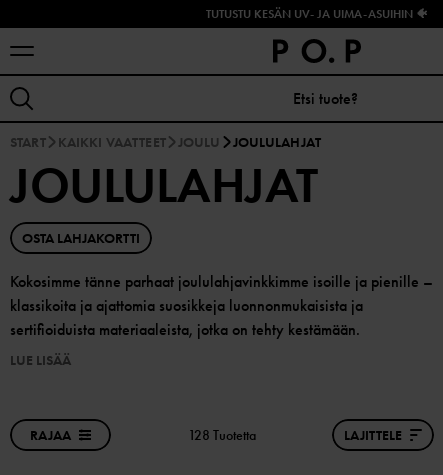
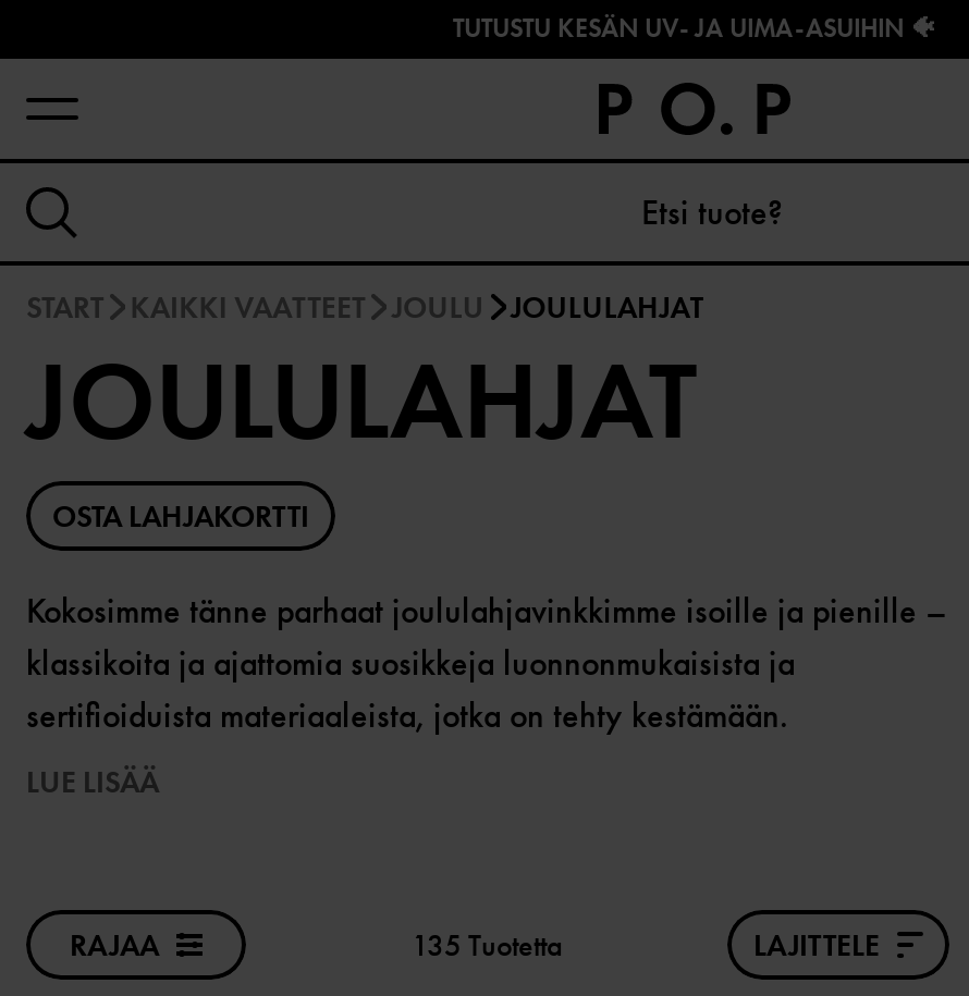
- 128 Tuotetta
+ 135 Tuotetta
